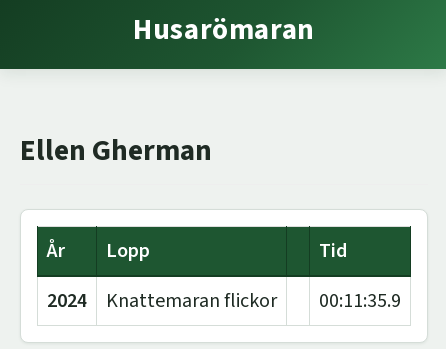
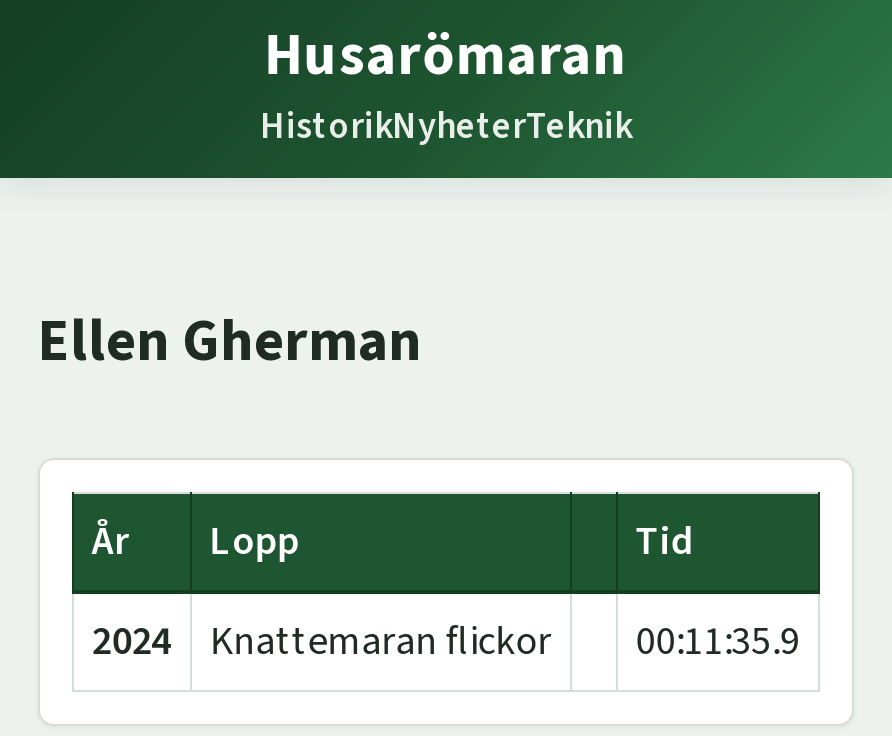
+ HistorikNyheterTeknik
